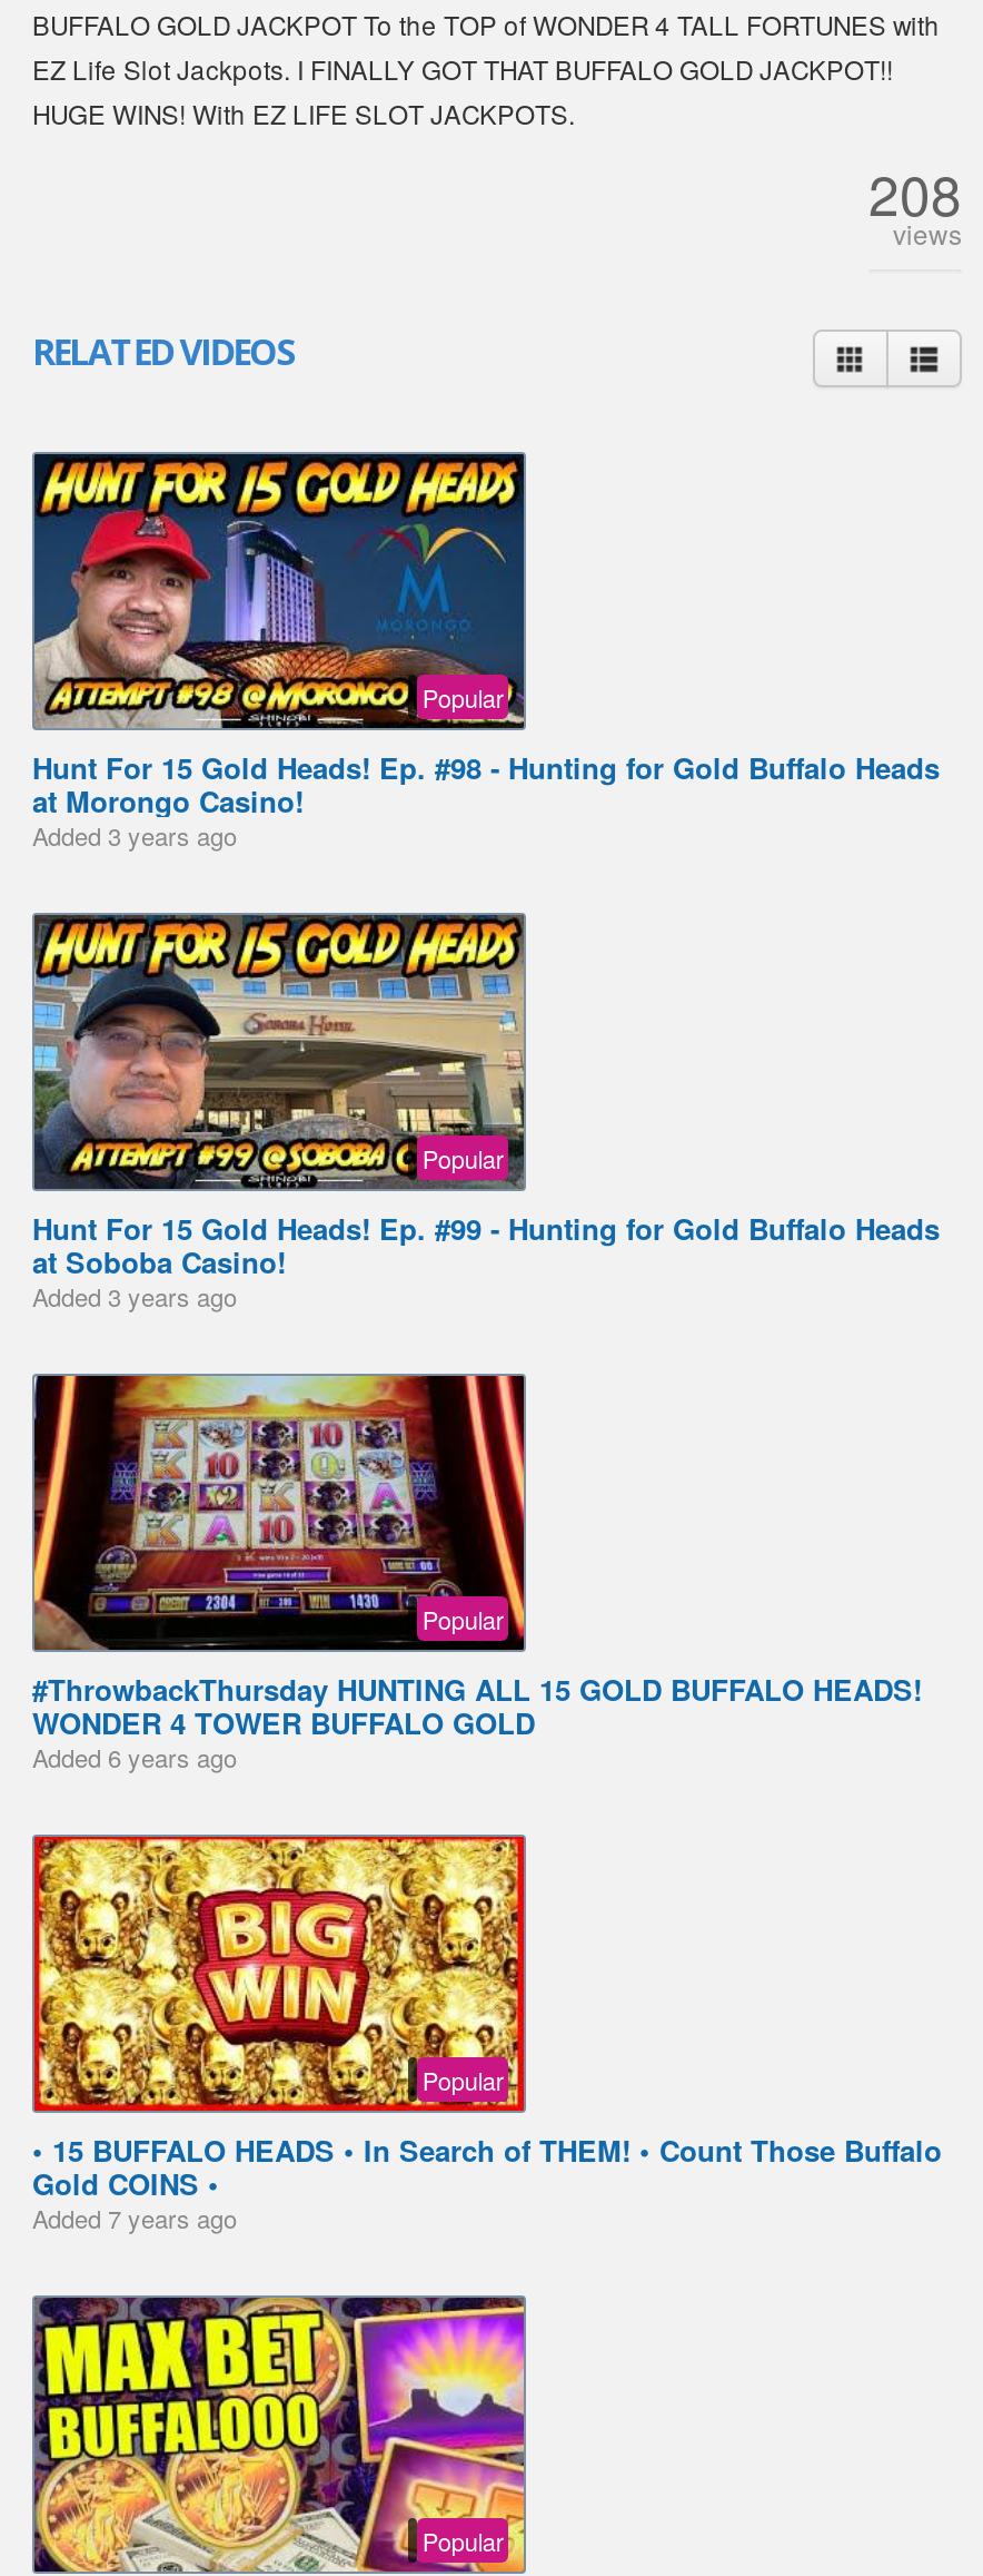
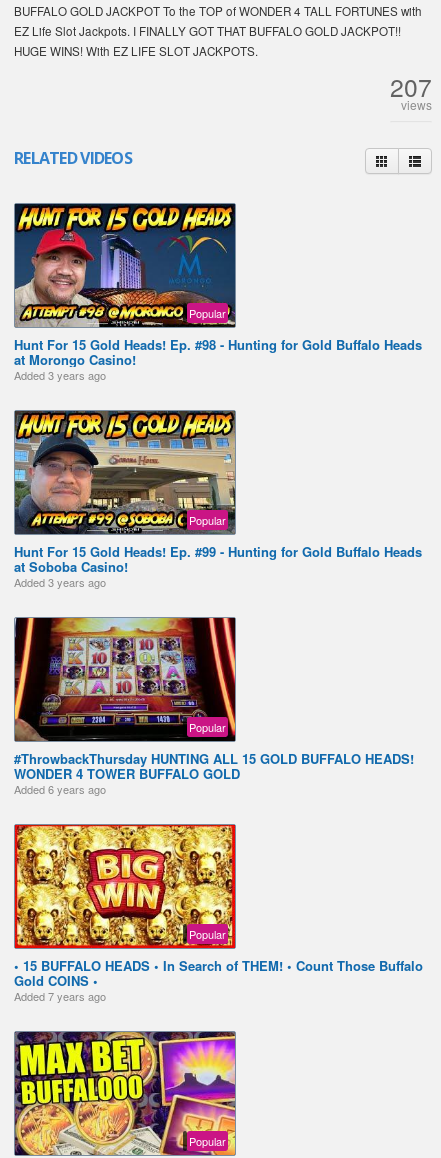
- 208
+ 207
